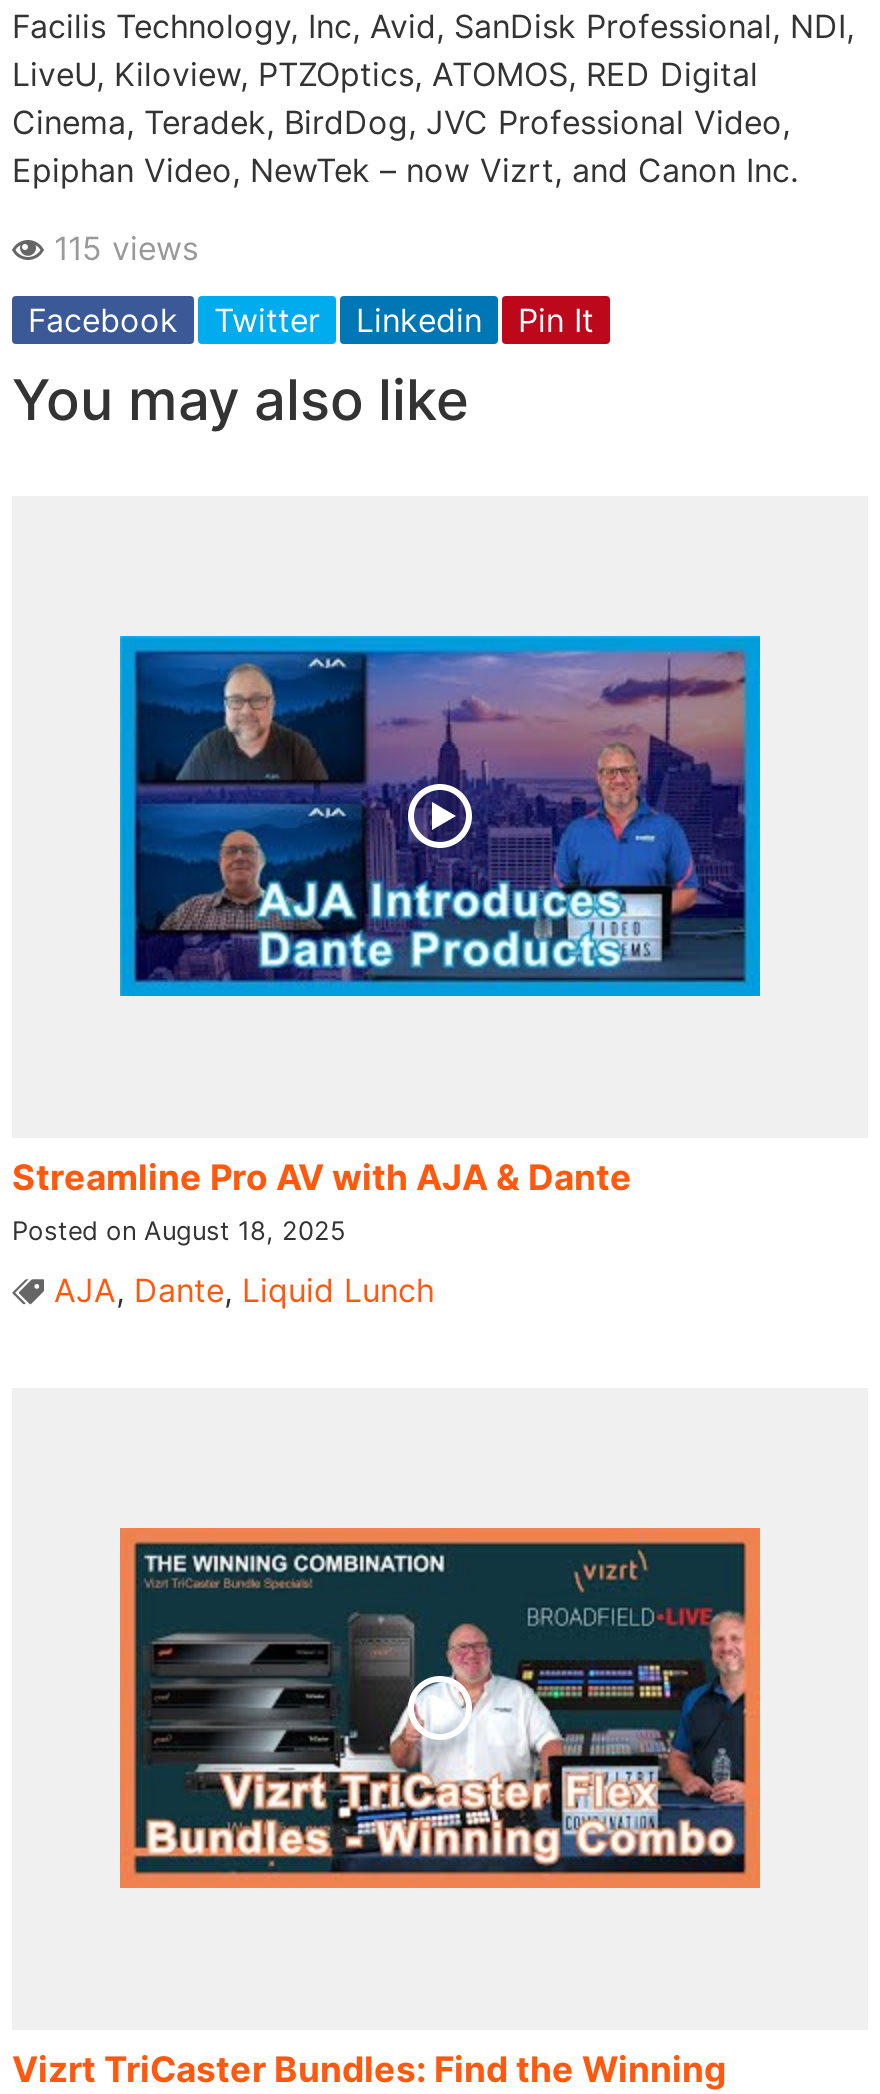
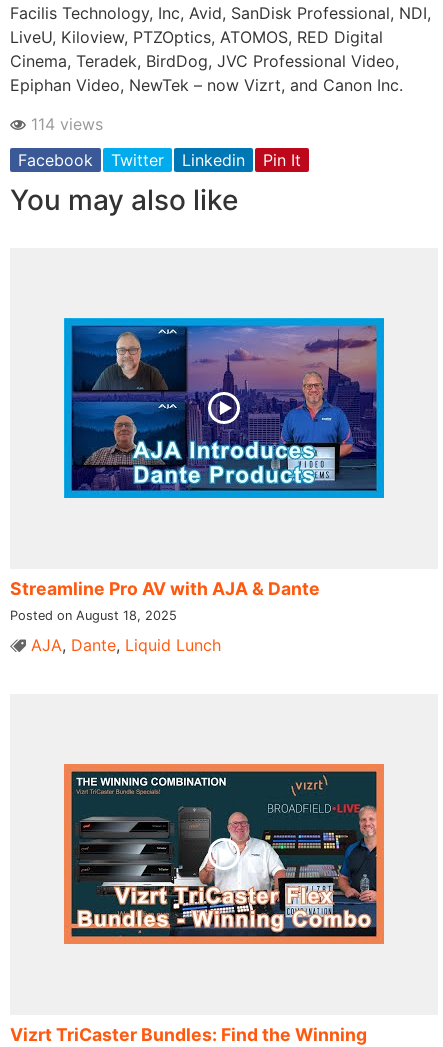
- 115 views
+ 114 views
